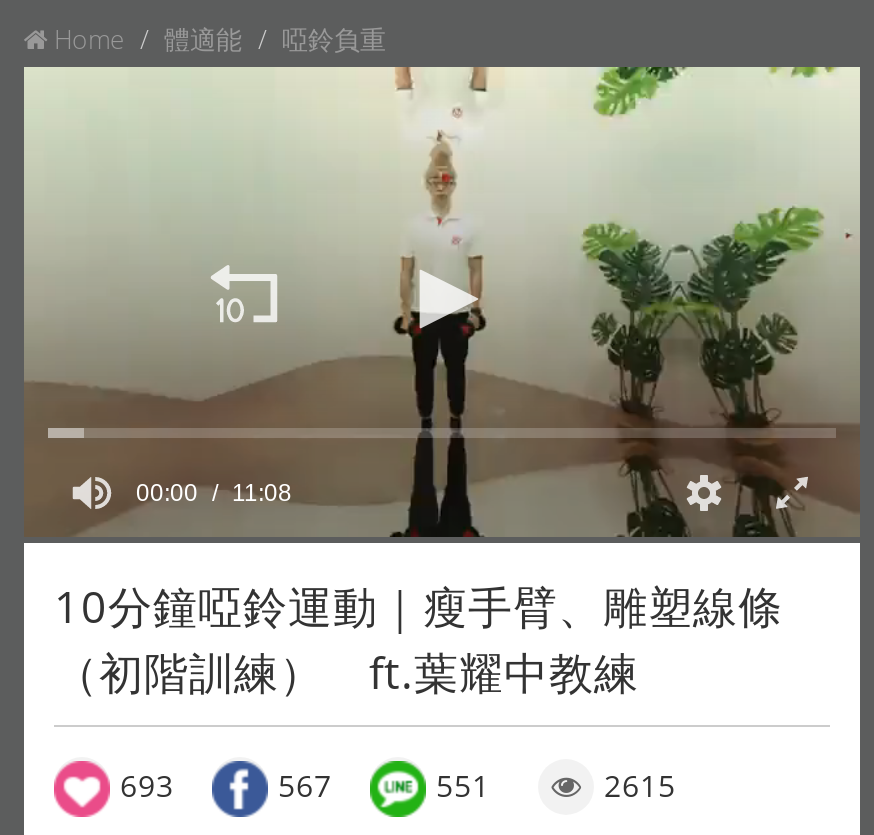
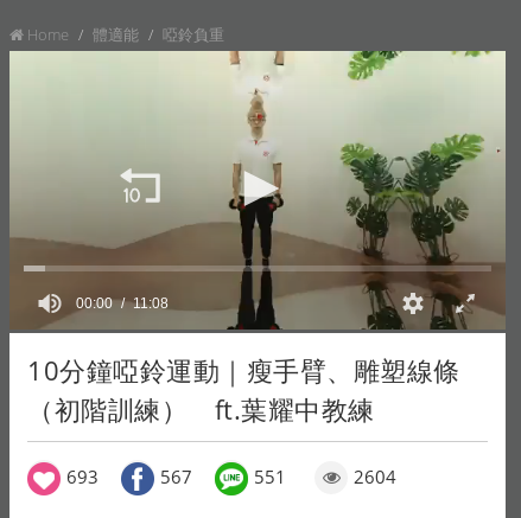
- 2615
+ 2604
